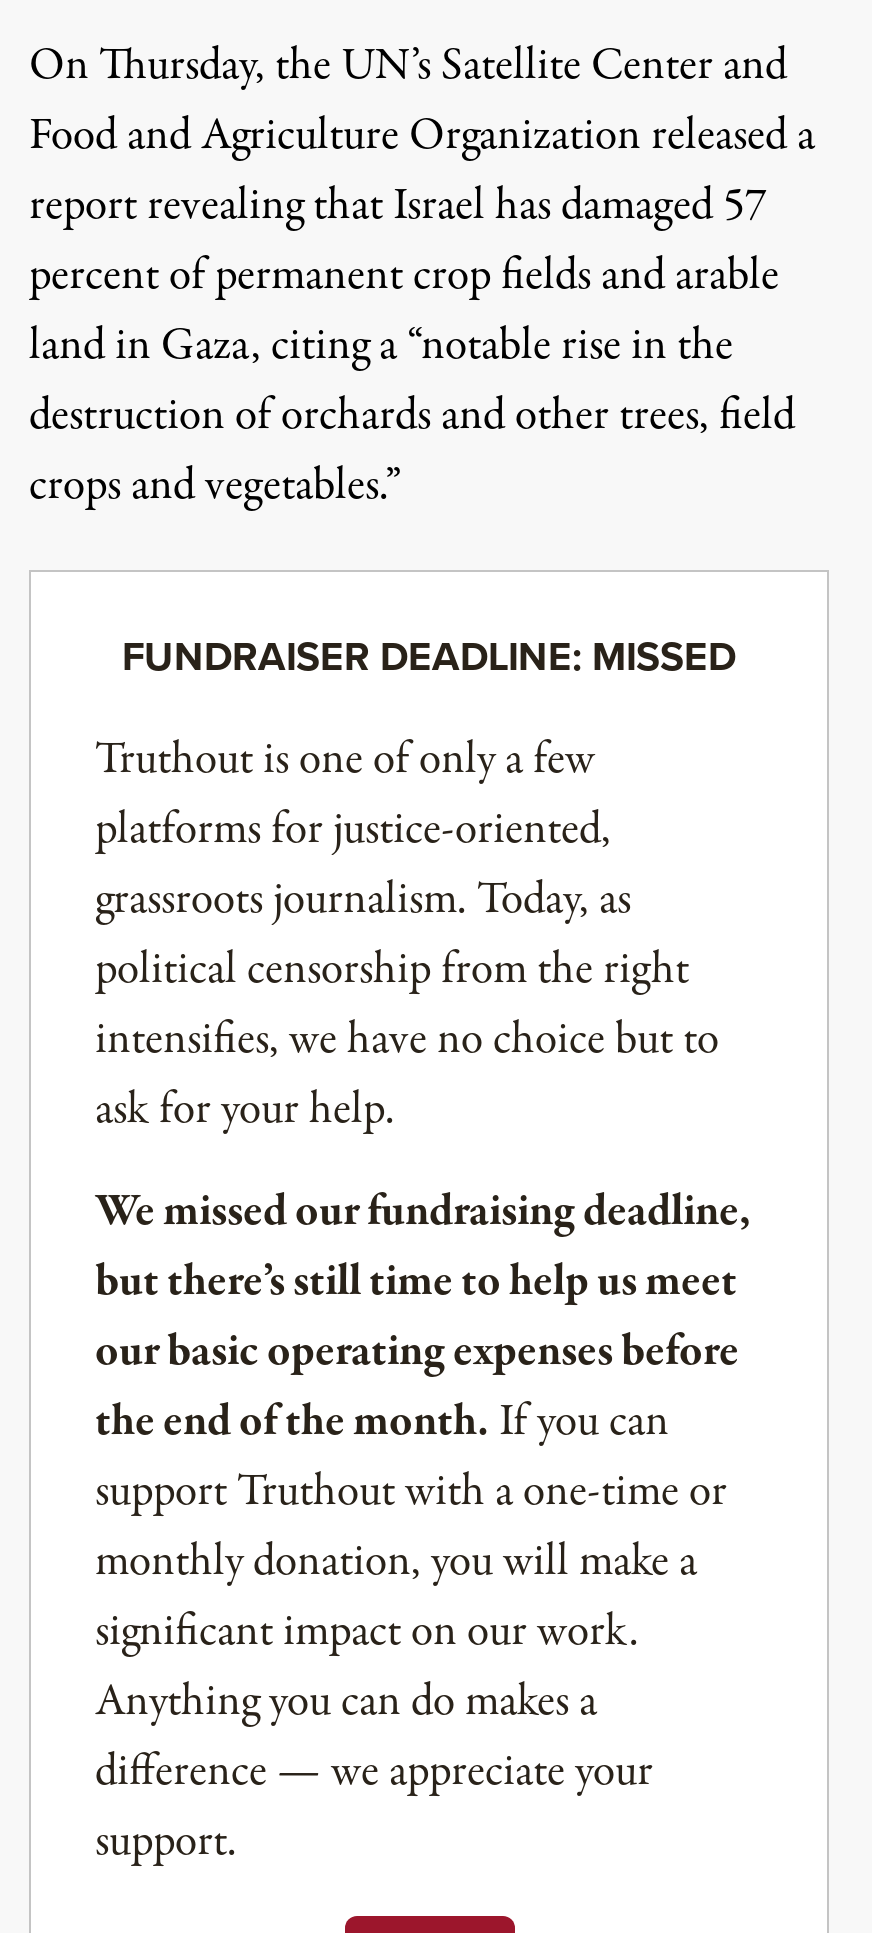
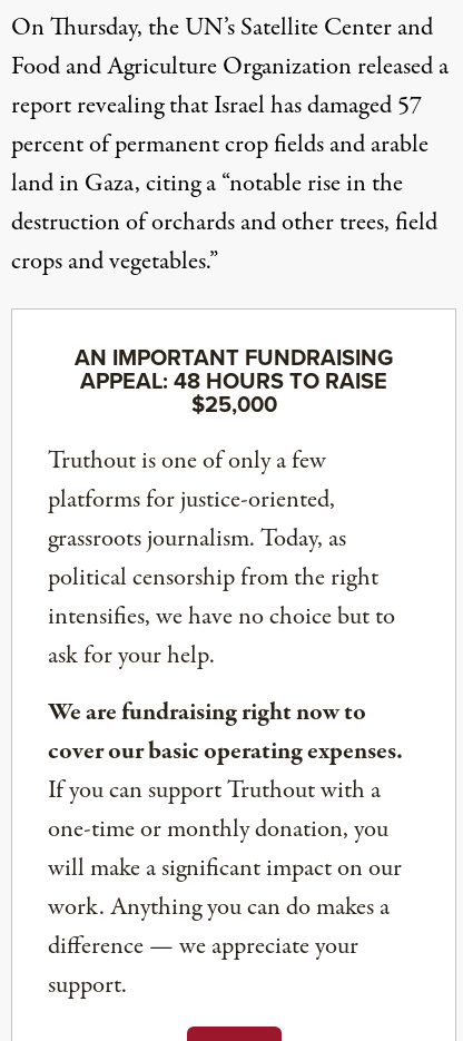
- FUNDRAISER DEADLINE: MISSED
+ AN IMPORTANT FUNDRAISING
+ APPEAL: 48 HOURS TO RAISE
+ $25,000

moved down: Truthout is one of only a few | platforms for justice-oriented, | grassroots journalism. Today, as | political censorship from the right | intensifies, we have no choice but to | ask for your help.

- We missed our fundraising deadline,
- but there’s still time to help us meet
- our basic operating expenses before
- the end of the month. If you can
- support Truthout with a one-time or
- monthly donation, you will make a
- significant impact on our work.
- Anything you can do makes a
+ We are fundraising right now to
+ cover our basic operating expenses.
+ If you can support Truthout with a
+ one-time or monthly donation, you
+ will make a significant impact on our
+ work. Anything you can do makes a
